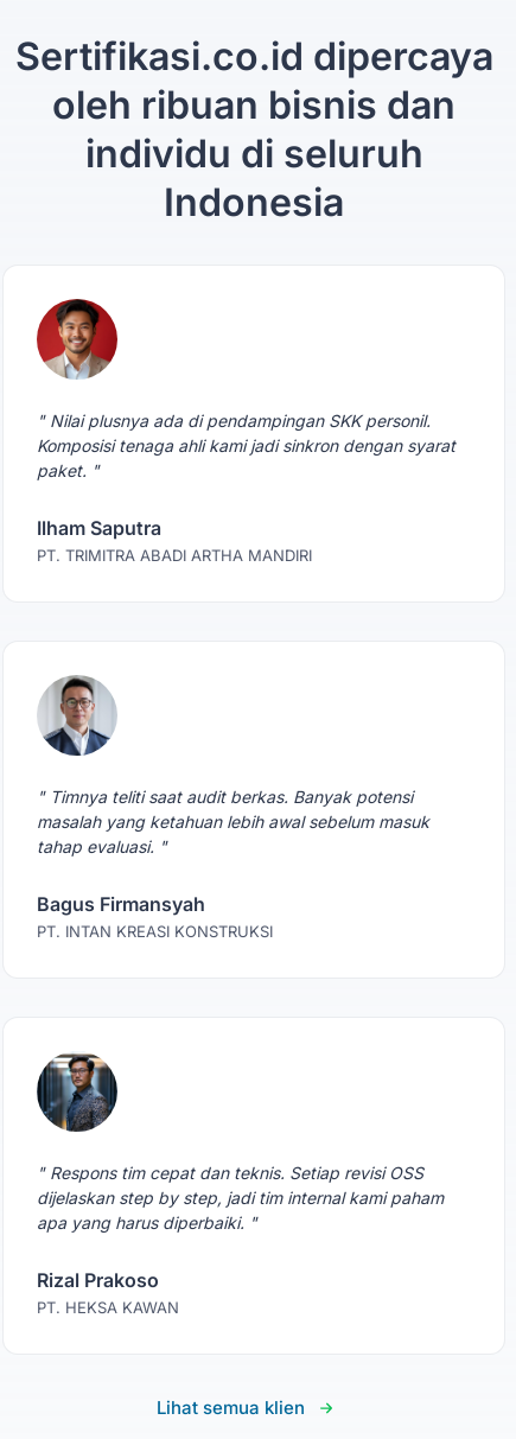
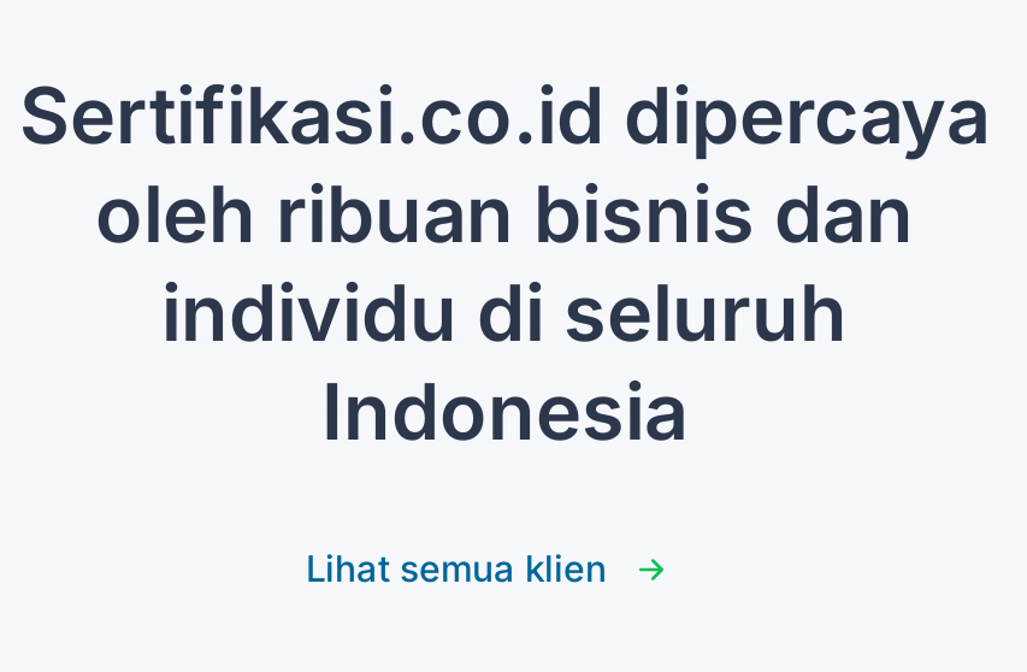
- [image]
- " Nilai plusnya ada di pendampingan SKK personil.
- Komposisi tenaga ahli kami jadi sinkron dengan syarat
- paket. "
- Ilham Saputra
- PT. TRIMITRA ABADI ARTHA MANDIRI

- [image]
- " Timnya teliti saat audit berkas. Banyak potensi
- masalah yang ketahuan lebih awal sebelum masuk
- tahap evaluasi. "
- Bagus Firmansyah
- PT. INTAN KREASI KONSTRUKSI

- [image]
- " Respons tim cepat dan teknis. Setiap revisi OSS
- dijelaskan step by step, jadi tim internal kami paham
- apa yang harus diperbaiki. "
- Rizal Prakoso
- PT. HEKSA KAWAN
